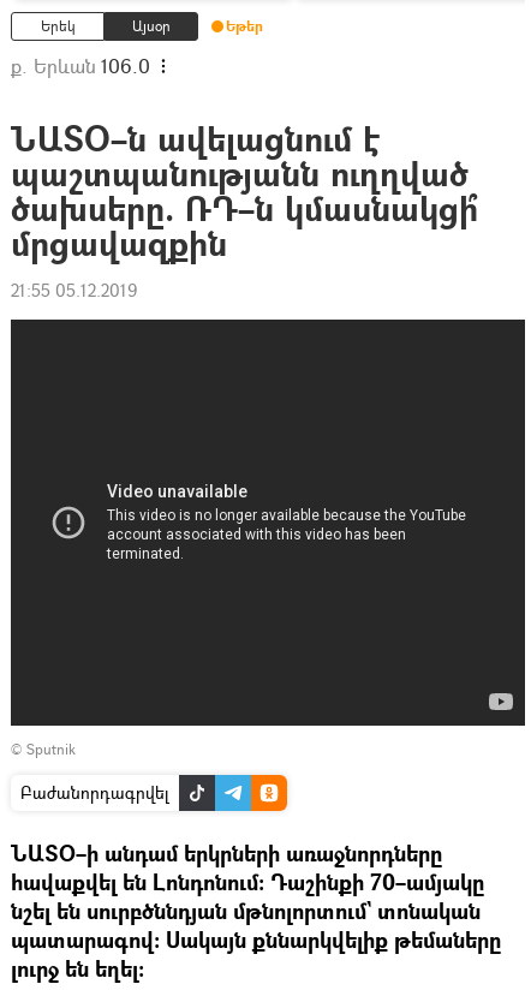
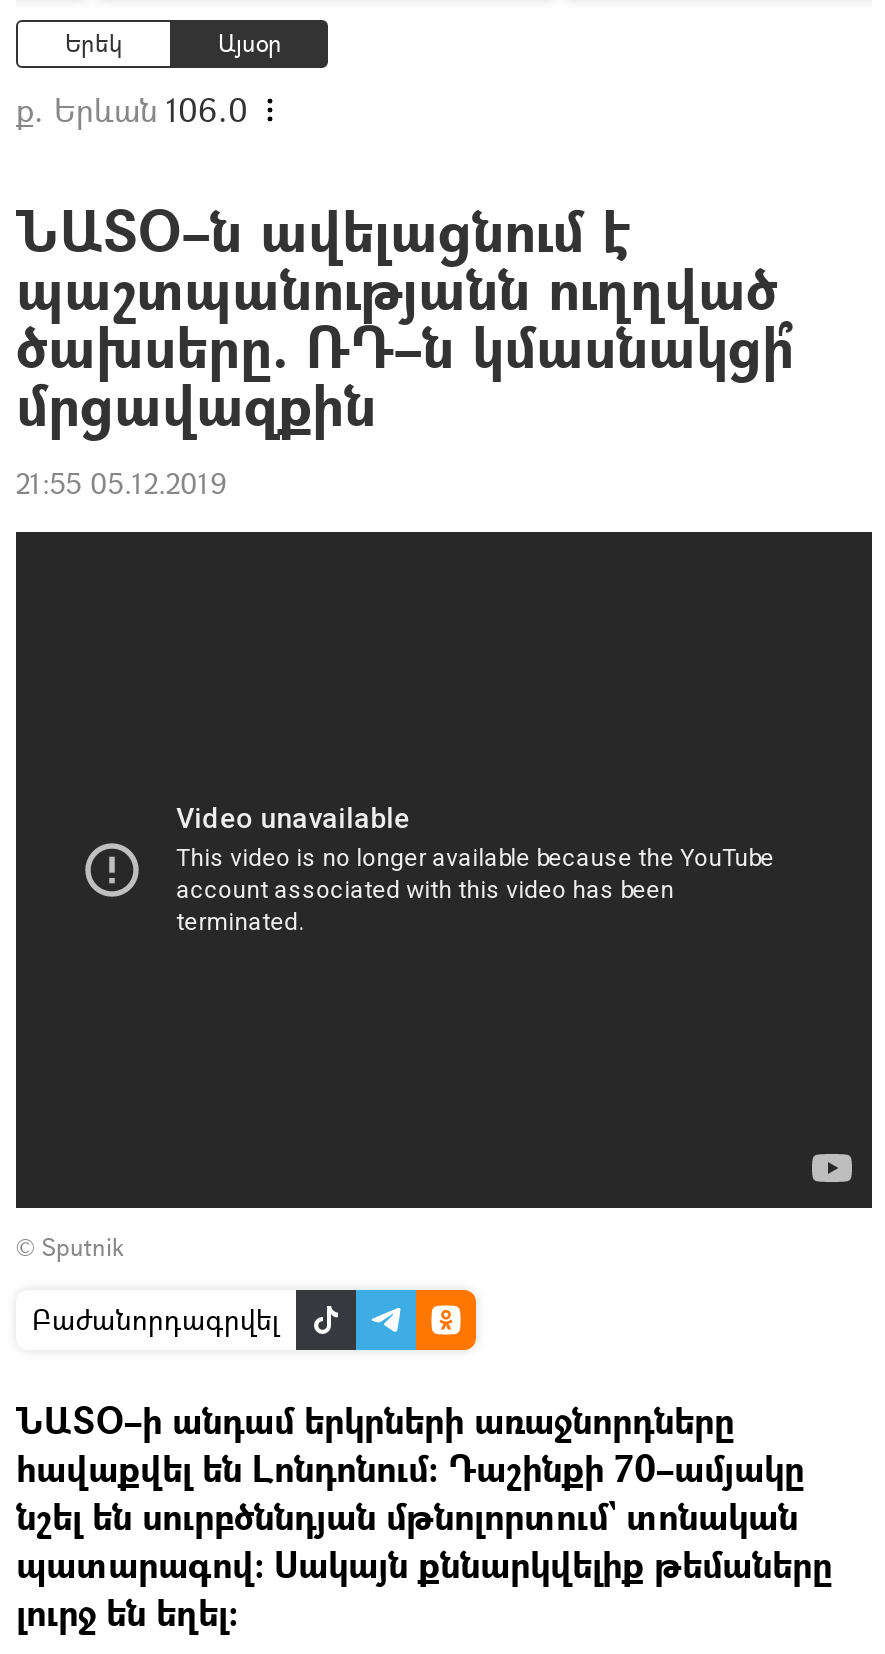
- Եթեր
